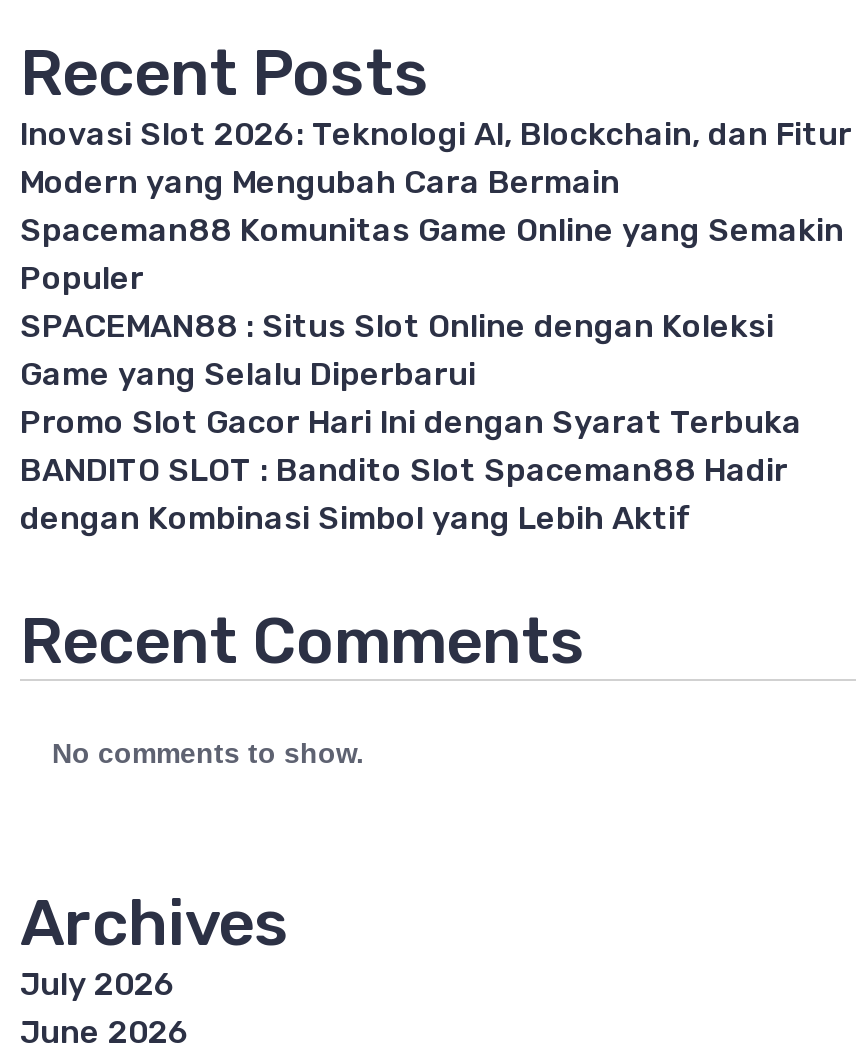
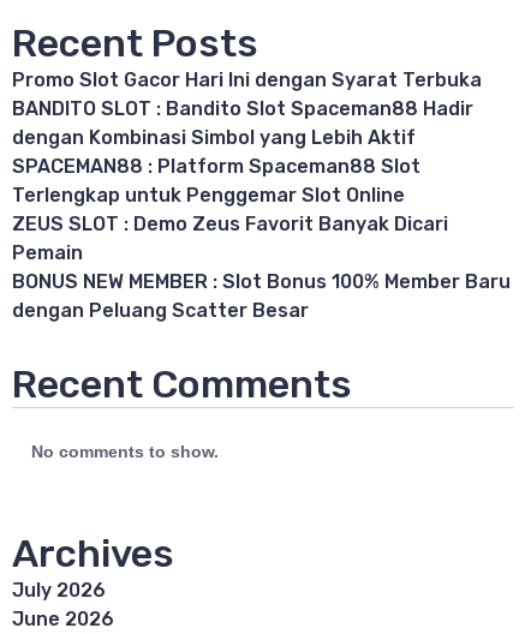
- Inovasi Slot 2026: Teknologi AI, Blockchain, dan Fitur
- Modern yang Mengubah Cara Bermain
- Spaceman88 Komunitas Game Online yang Semakin
- Populer
- SPACEMAN88 : Situs Slot Online dengan Koleksi
- Game yang Selalu Diperbarui

moved up: Promo Slot Gacor Hari Ini dengan Syarat Terbuka | BANDITO SLOT : Bandito Slot Spaceman88 Hadir | dengan Kombinasi Simbol yang Lebih Aktif

+ SPACEMAN88 : Platform Spaceman88 Slot
+ Terlengkap untuk Penggemar Slot Online
+ ZEUS SLOT : Demo Zeus Favorit Banyak Dicari
+ Pemain
+ BONUS NEW MEMBER : Slot Bonus 100% Member Baru
+ dengan Peluang Scatter Besar
